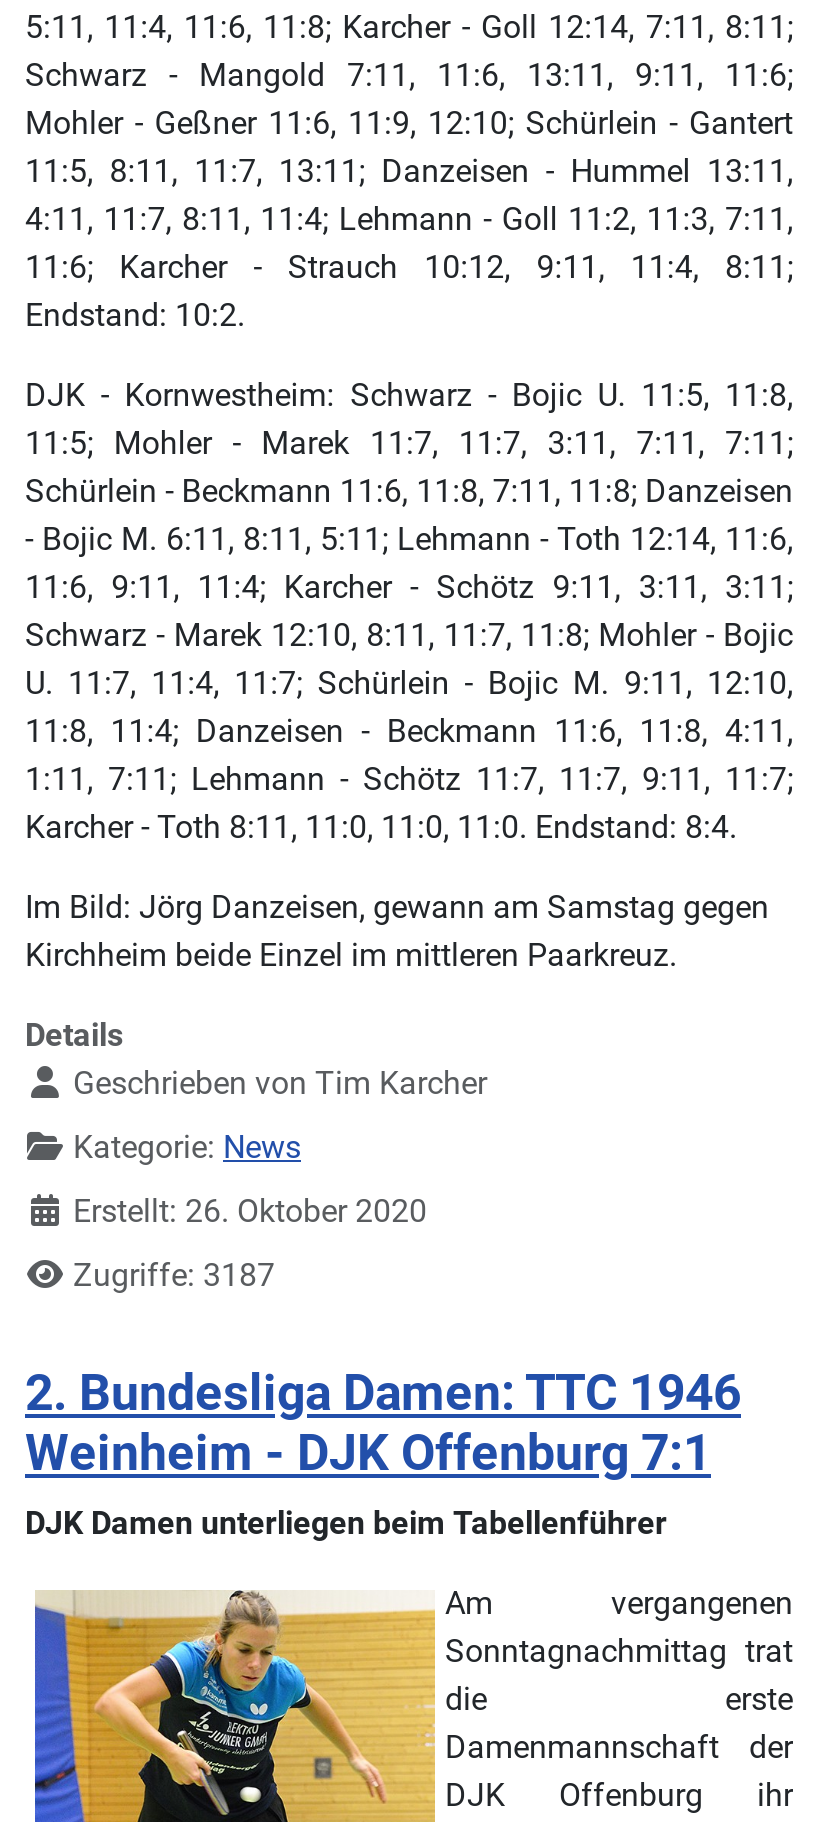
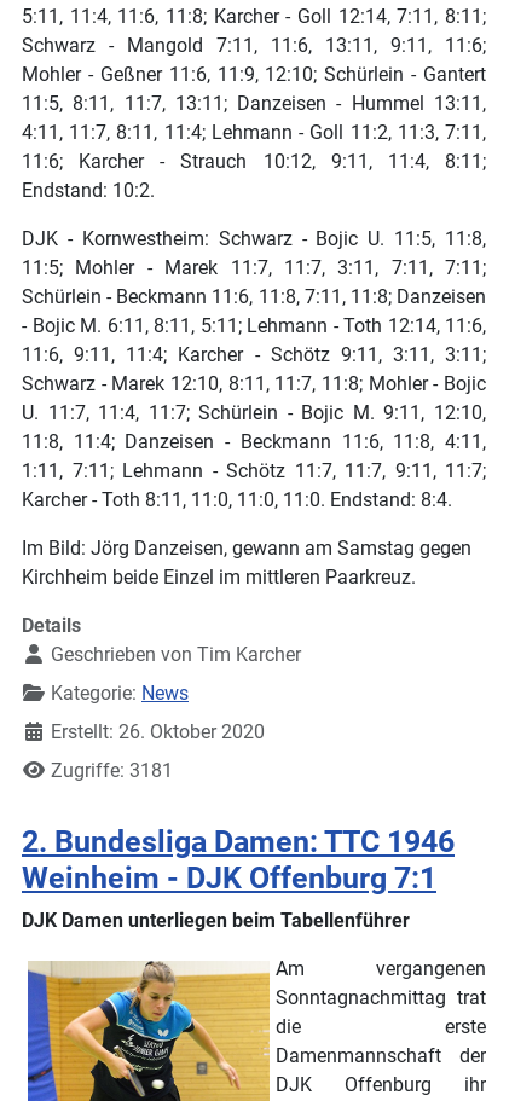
- Zugriffe: 3187
+ Zugriffe: 3181
